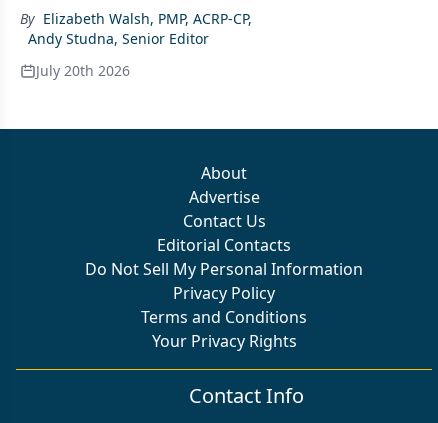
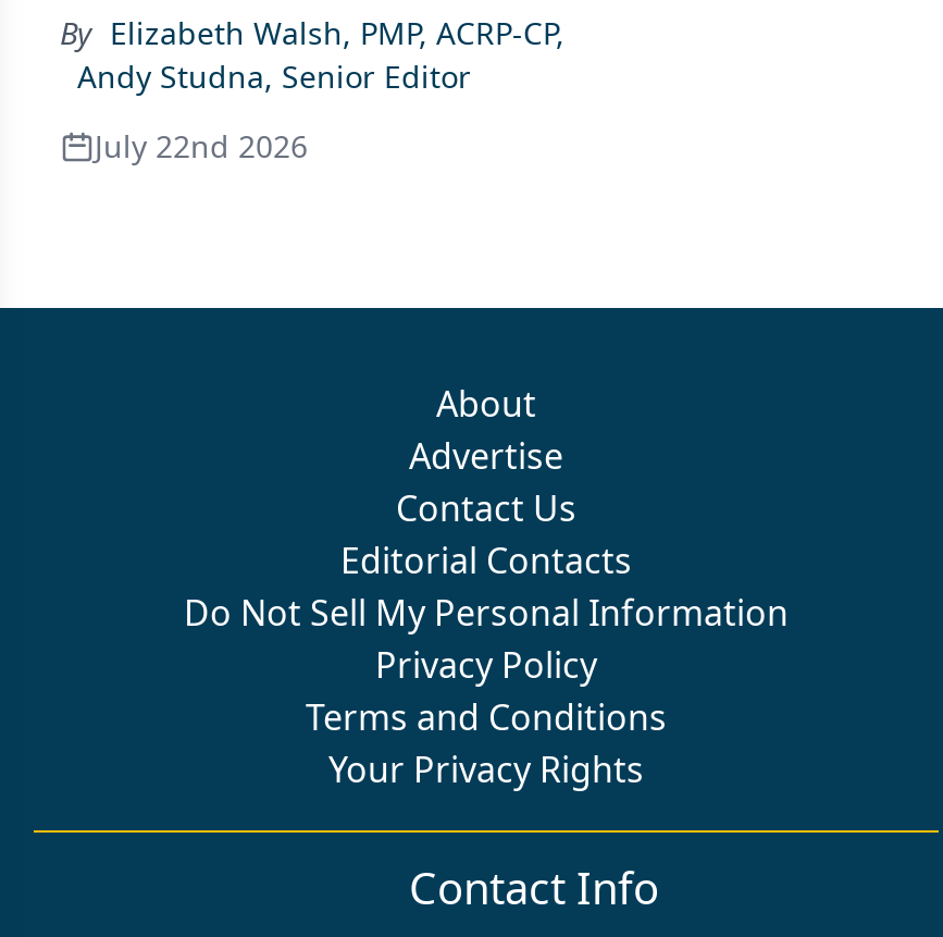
- July 20th 2026
+ July 22nd 2026
